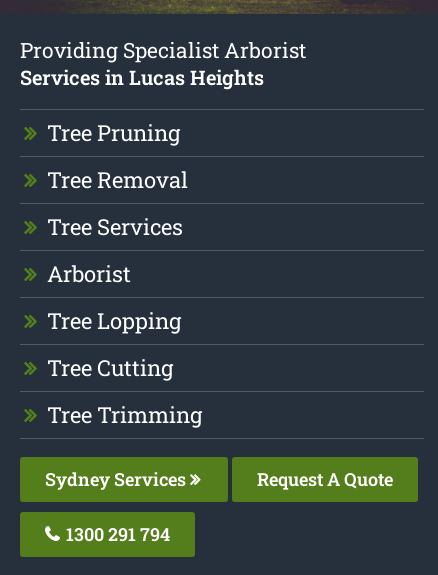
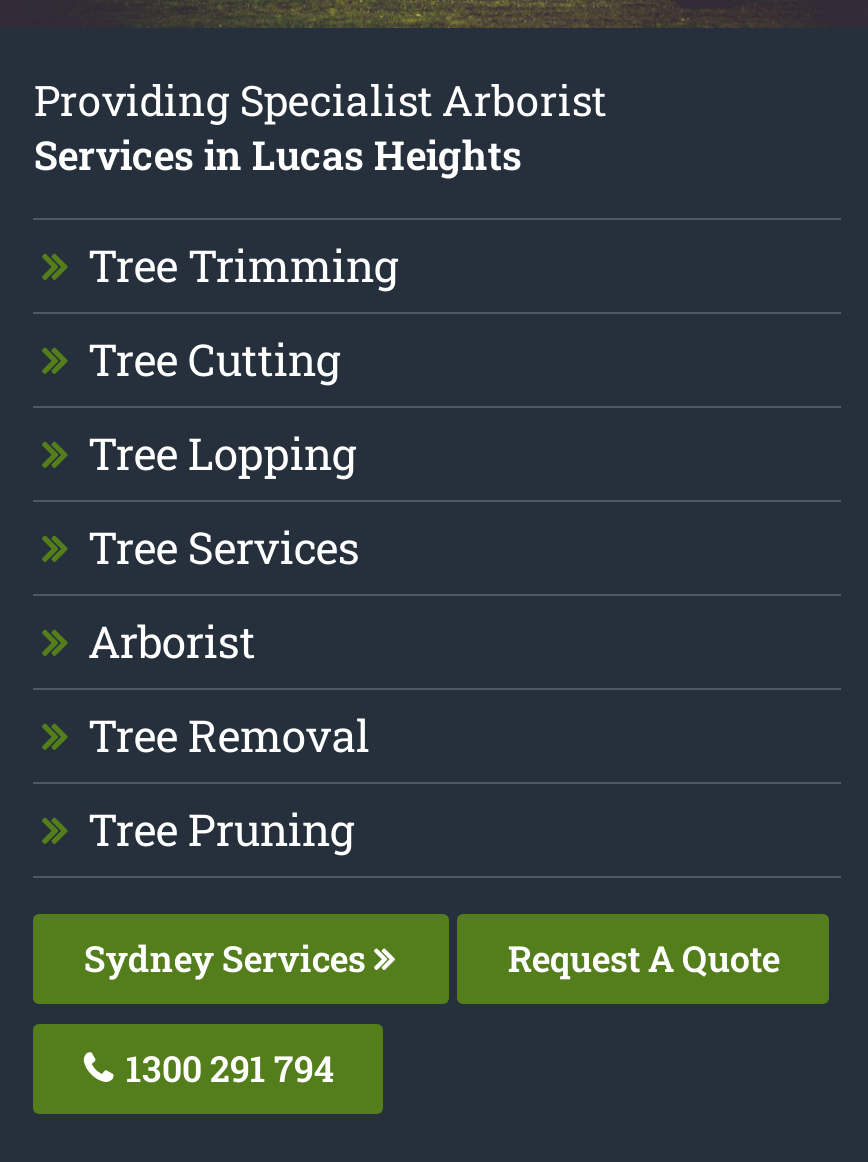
moved down: Tree Pruning | Tree Removal

moved down: Tree Services | Arborist

moved up: Tree Lopping | Tree Cutting | Tree Trimming
